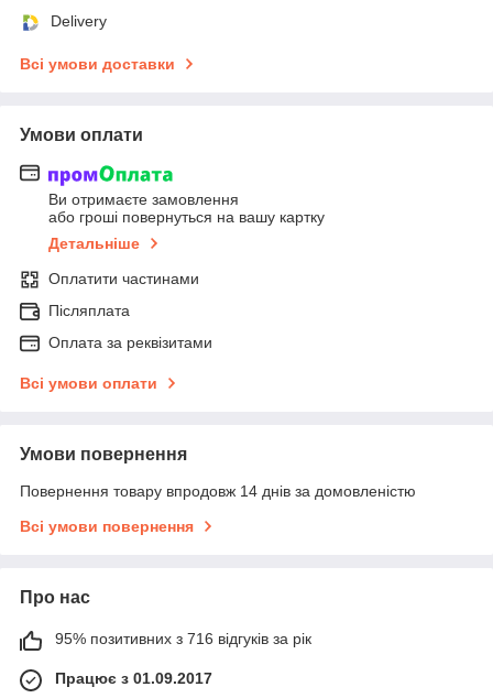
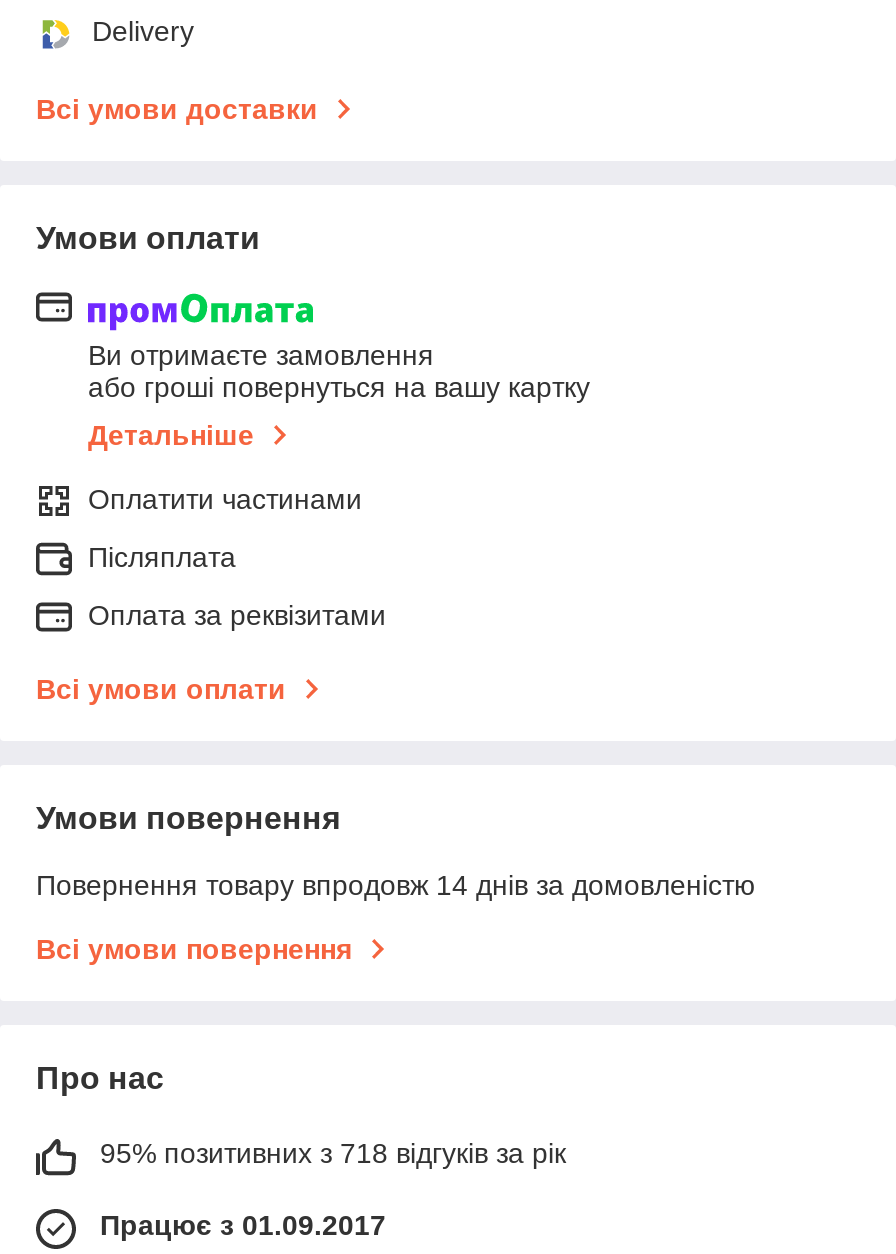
- 95% позитивних з 716 відгуків за рік
+ 95% позитивних з 718 відгуків за рік
